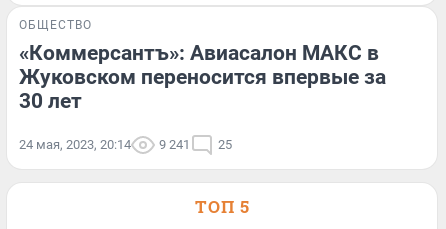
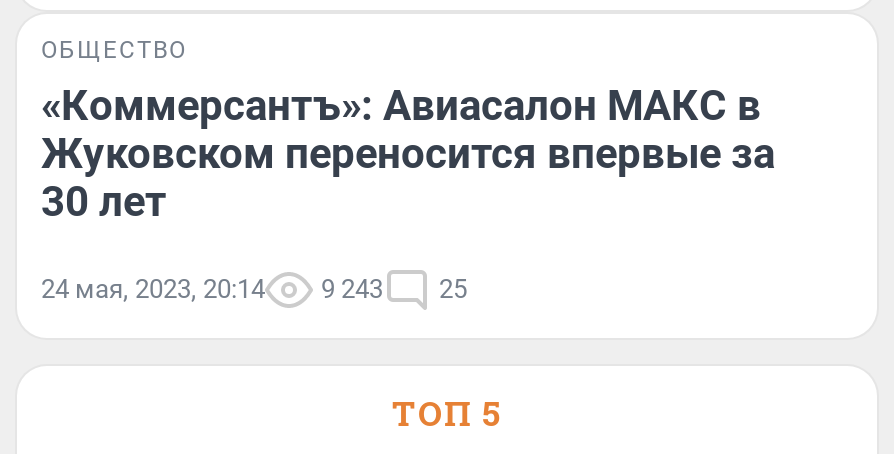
- 24 мая, 2023, 20:14 9 241 25
+ 24 мая, 2023, 20:14 9 243 25
